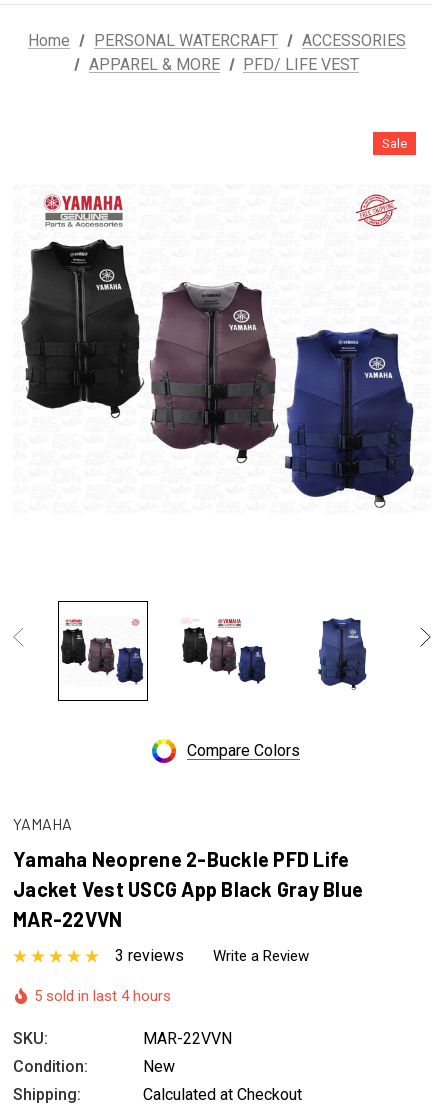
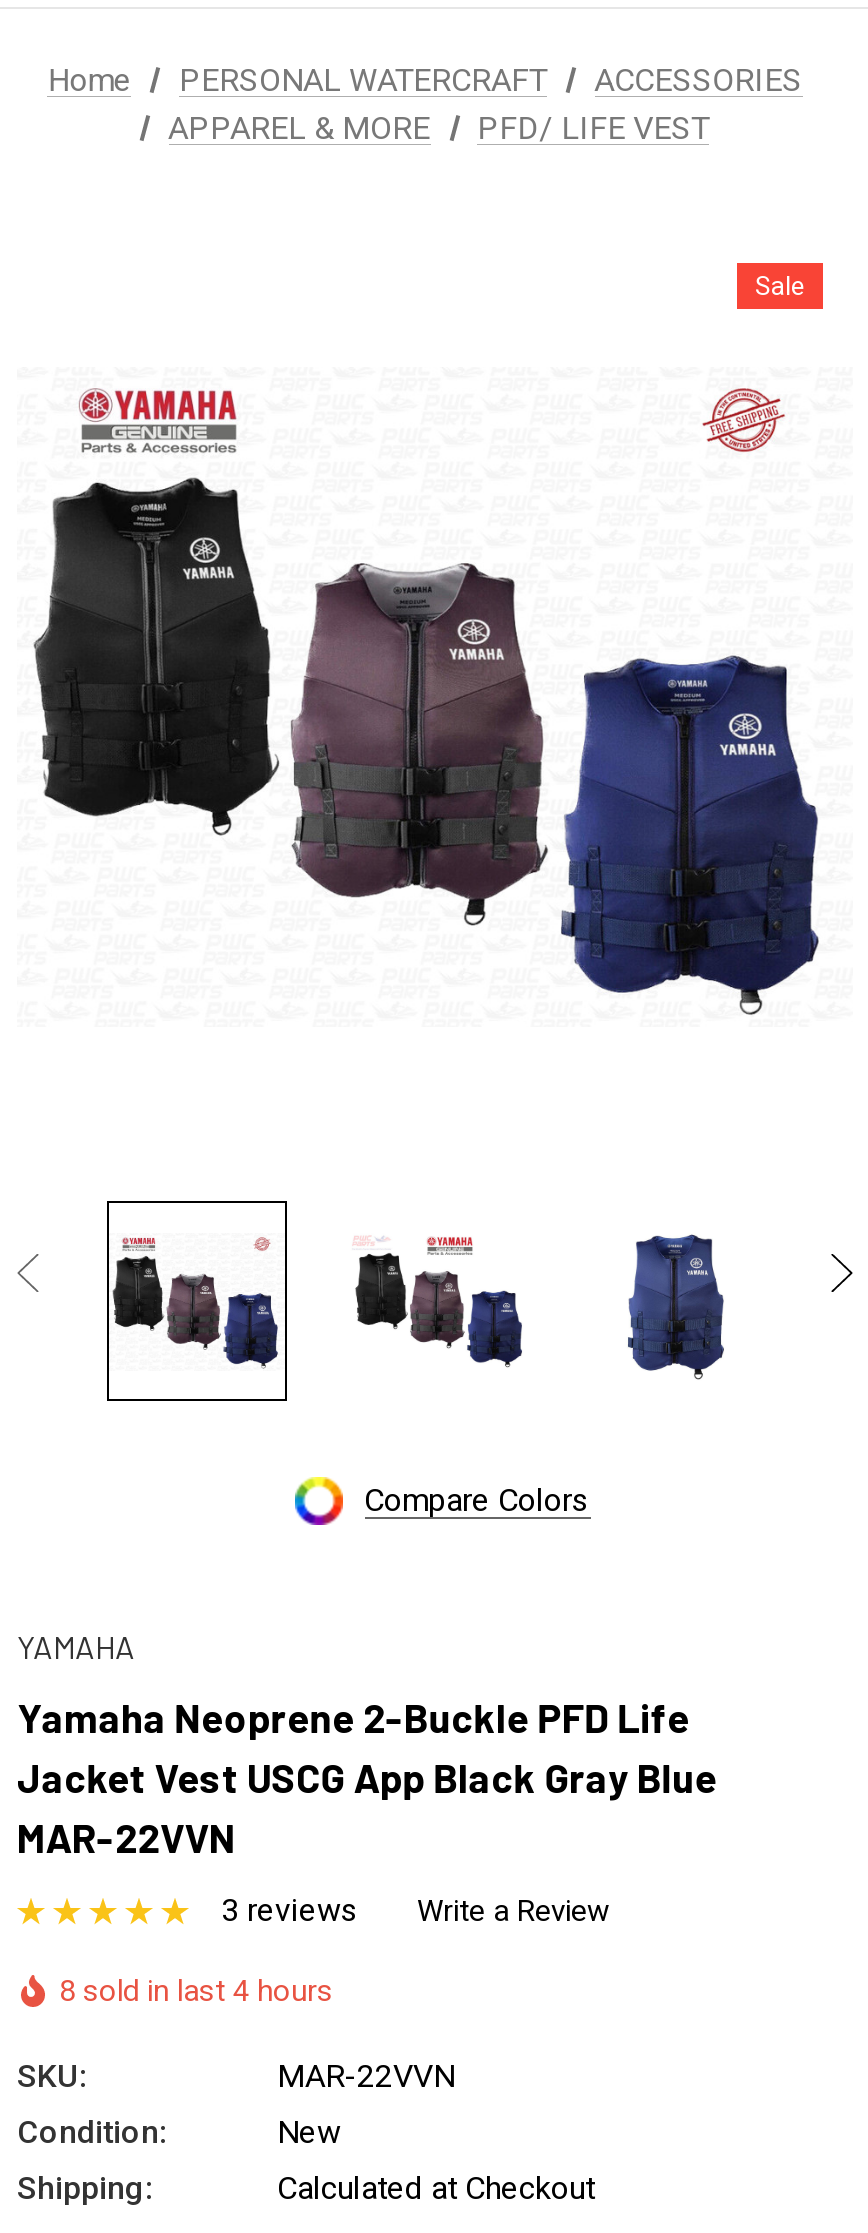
- 5 sold in last 4 hours
+ 8 sold in last 4 hours
